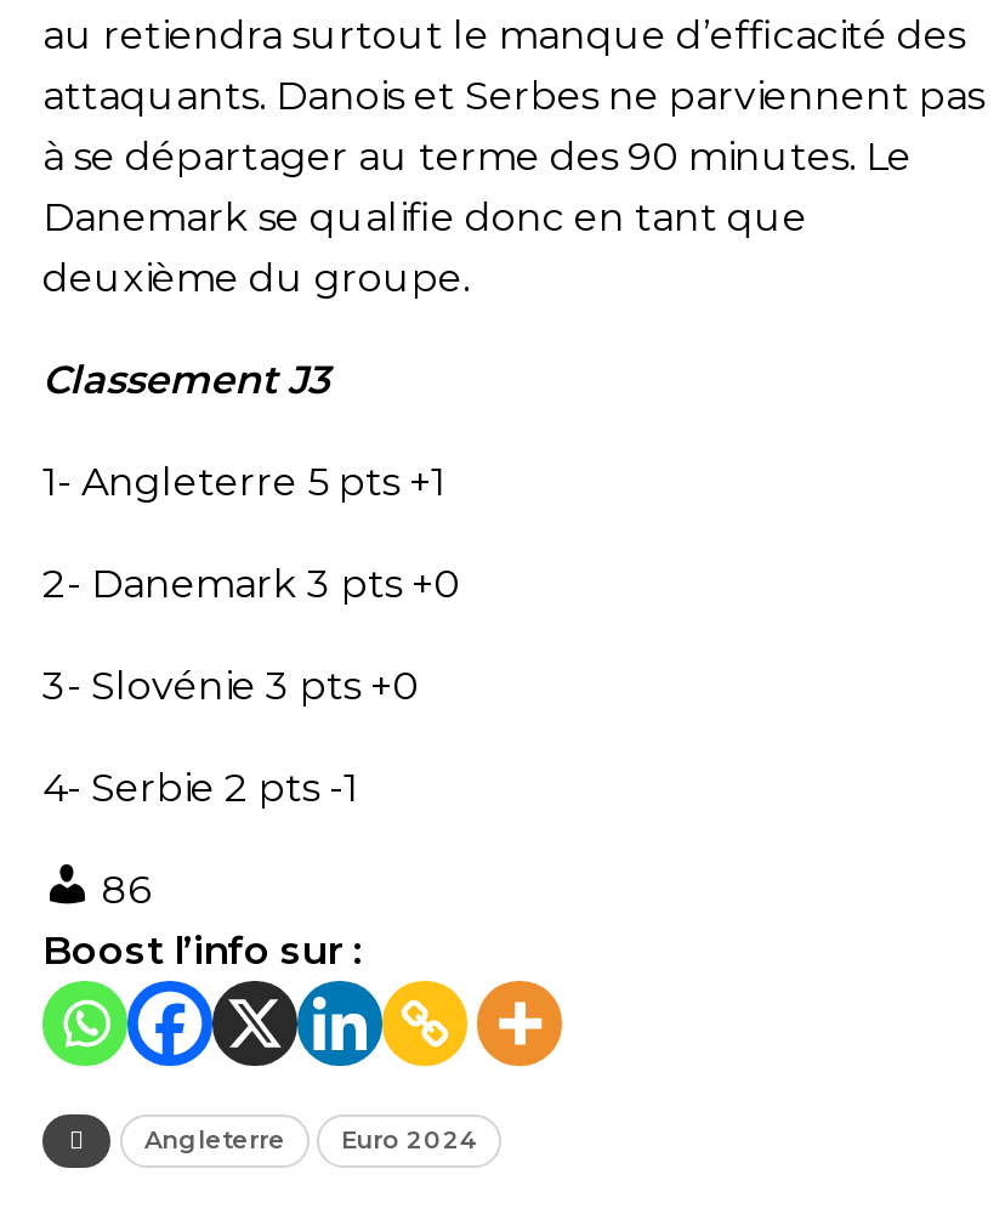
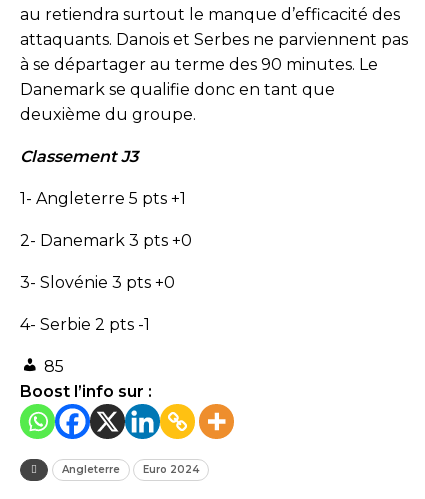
- 86
+ 85
